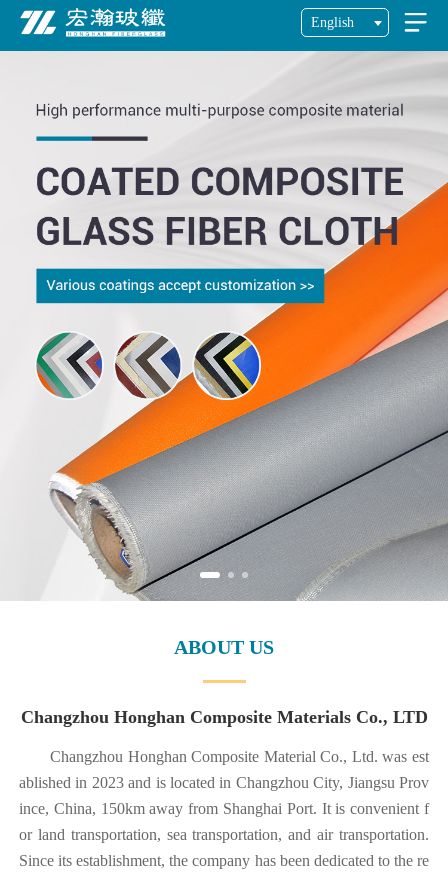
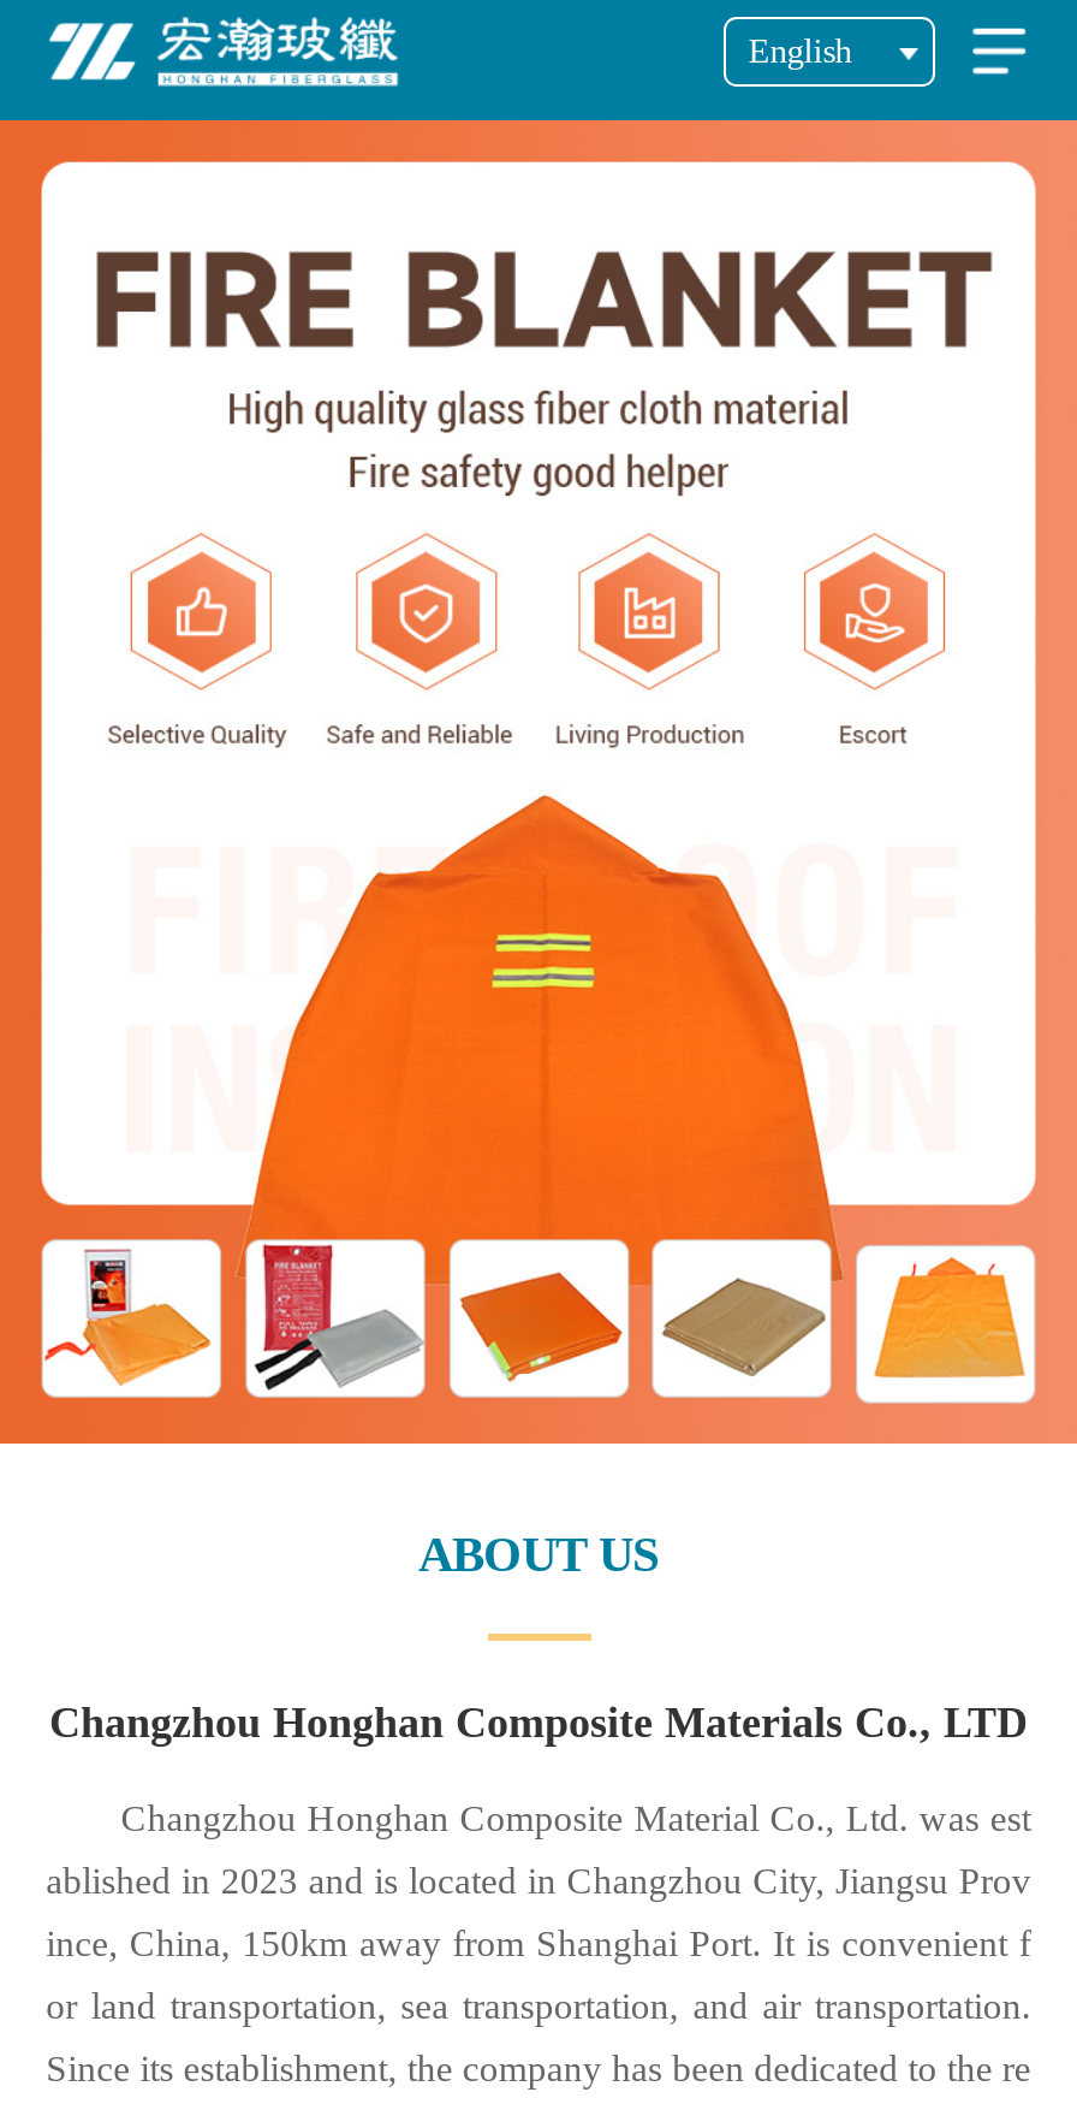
- [image]
+ [image]
